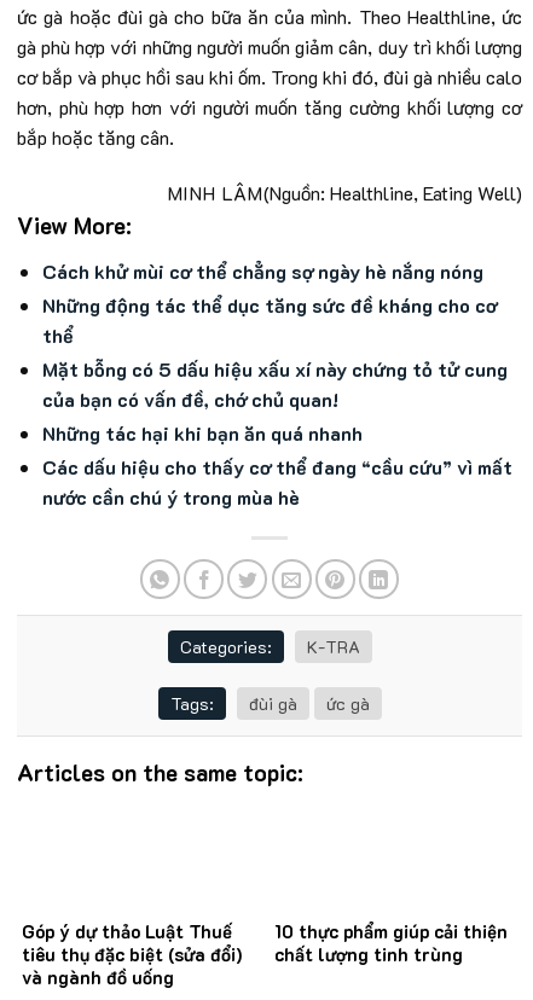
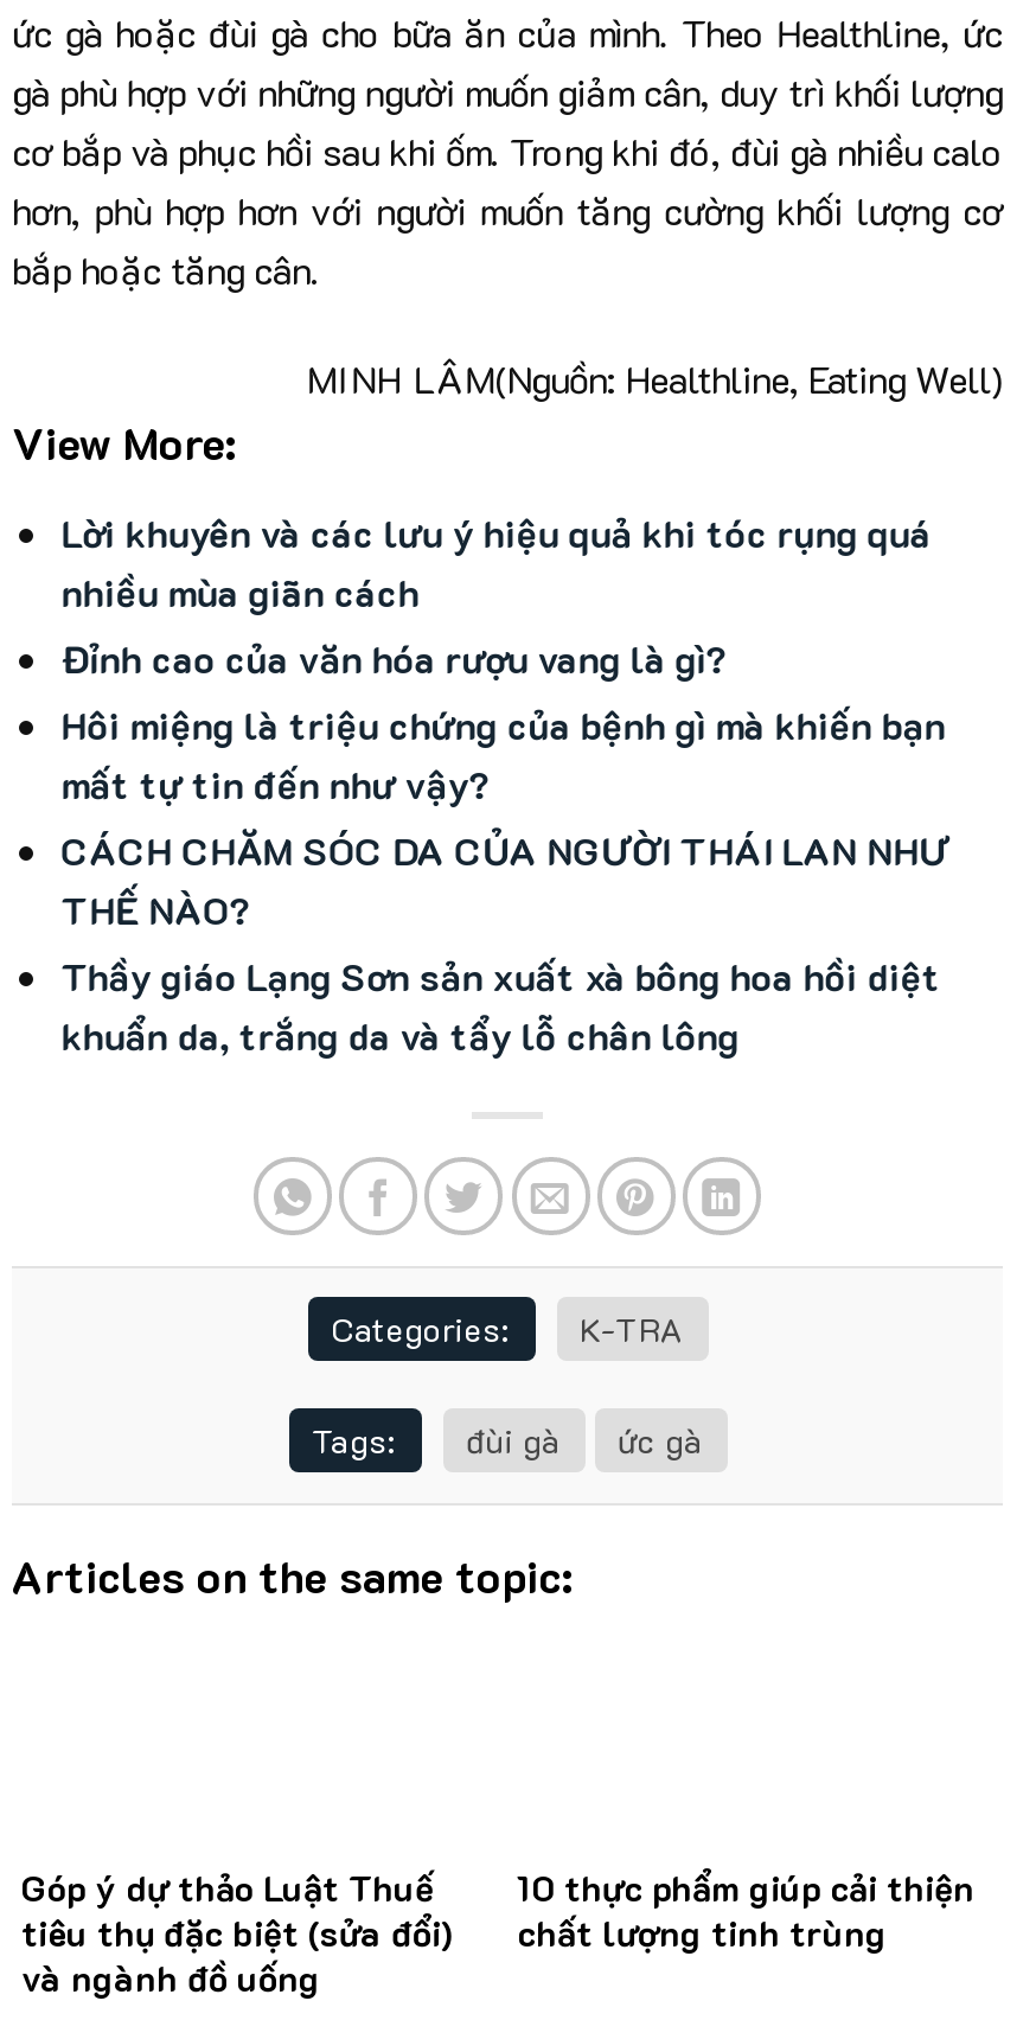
- Cách khử mùi cơ thể chẳng sợ ngày hè nắng nóng
- Những động tác thể dục tăng sức đề kháng cho cơ
- thể
- Mặt bỗng có 5 dấu hiệu xấu xí này chứng tỏ tử cung
- của bạn có vấn đề, chớ chủ quan!
- Những tác hại khi bạn ăn quá nhanh
- Các dấu hiệu cho thấy cơ thể đang “cầu cứu” vì mất
- nước cần chú ý trong mùa hè
+ Lời khuyên và các lưu ý hiệu quả khi tóc rụng quá
+ nhiều mùa giãn cách
+ Đỉnh cao của văn hóa rượu vang là gì?
+ Hôi miệng là triệu chứng của bệnh gì mà khiến bạn
+ mất tự tin đến như vậy?
+ CÁCH CHĂM SÓC DA CỦA NGƯỜI THÁI LAN NHƯ
+ THẾ NÀO?
+ Thầy giáo Lạng Sơn sản xuất xà bông hoa hồi diệt
+ khuẩn da, trắng da và tẩy lỗ chân lông
